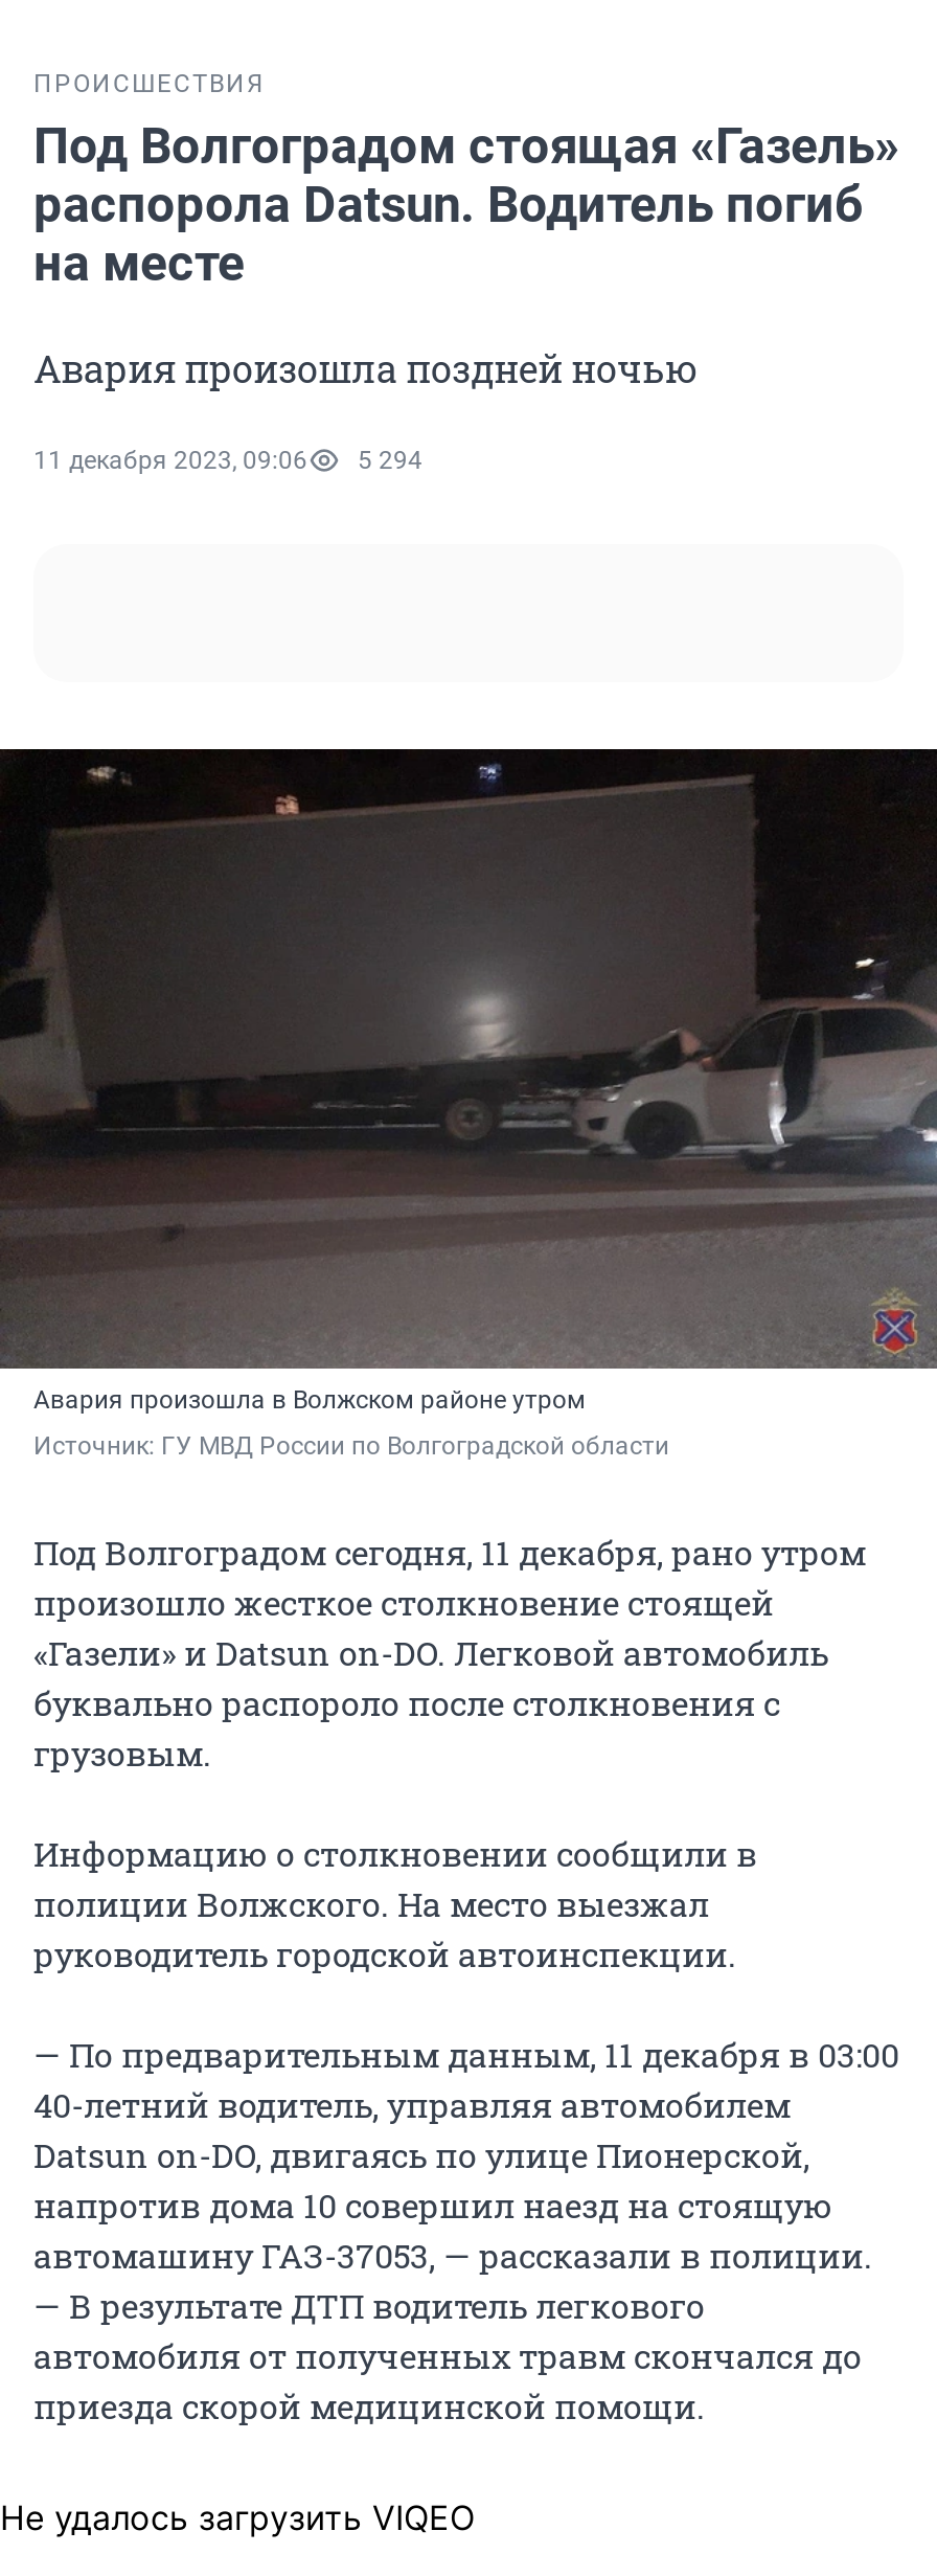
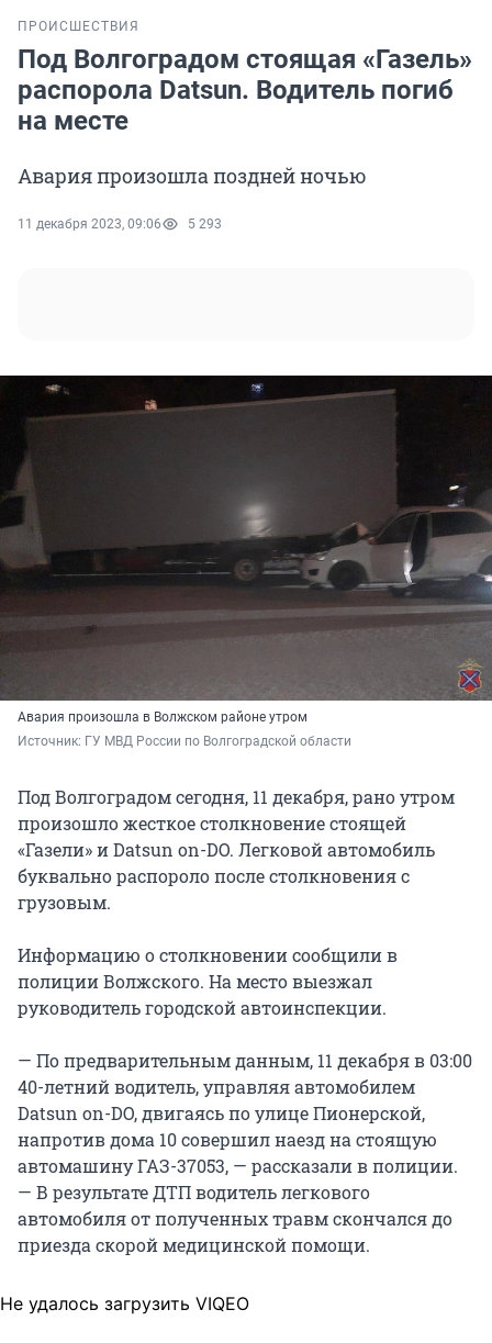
- 11 декабря 2023, 09:06 5 294
+ 11 декабря 2023, 09:06 5 293
